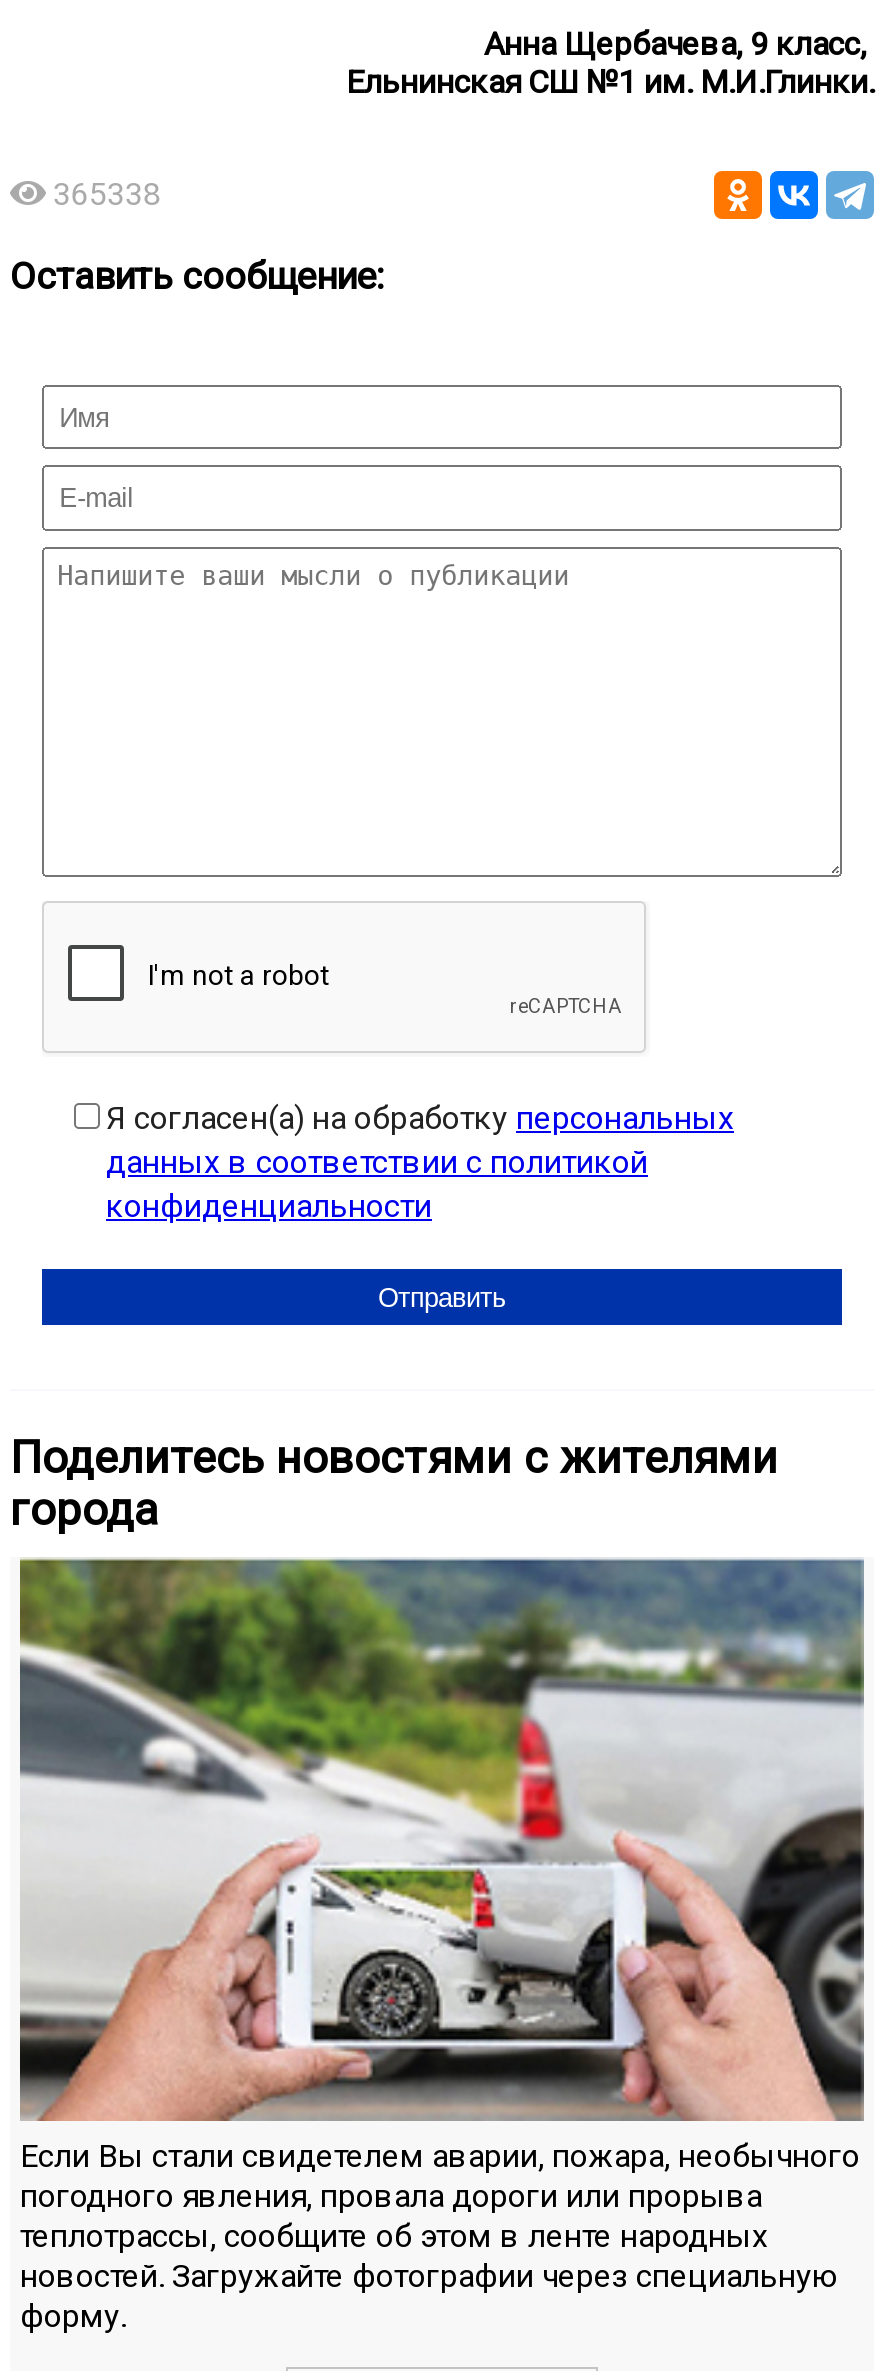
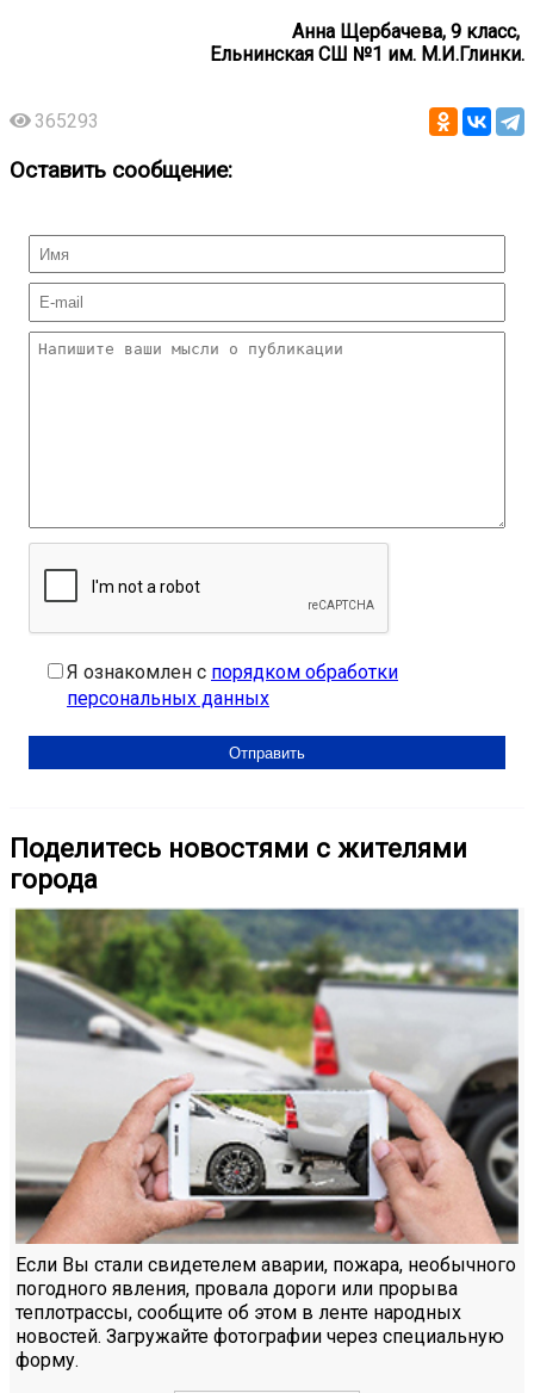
- 365338
+ 365293

- Я согласен(а) на обработку персональных
- данных в соответствии с политикой
- конфиденциальности
+ Я ознакомлен с порядком обработки
+ персональных данных
